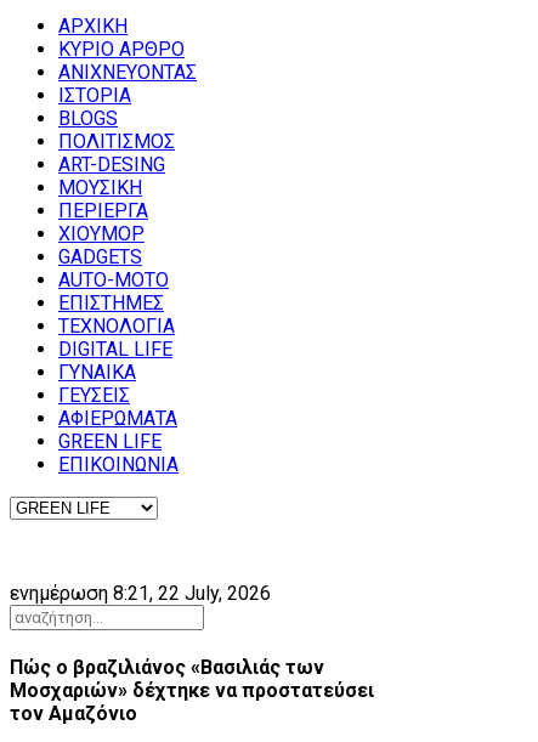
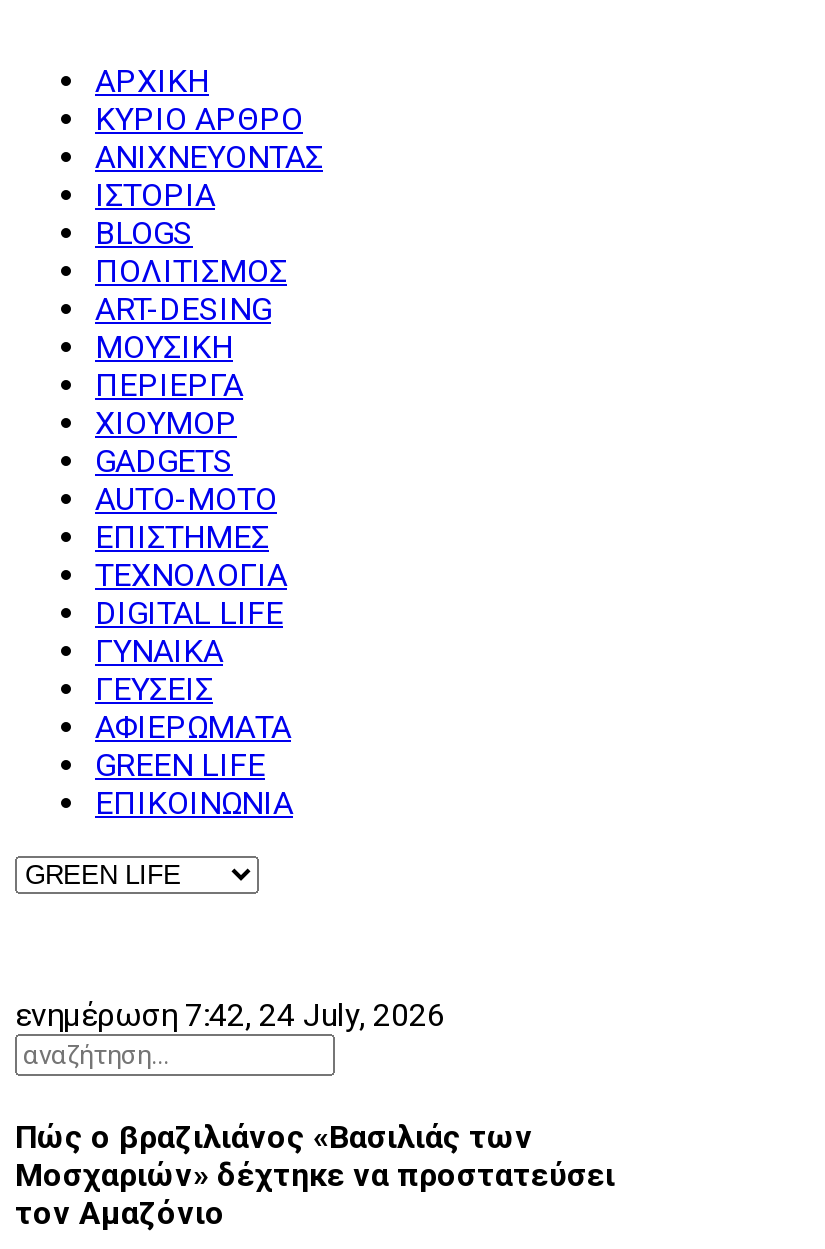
- ενημέρωση 8:21, 22 July, 2026
+ ενημέρωση 7:42, 24 July, 2026
